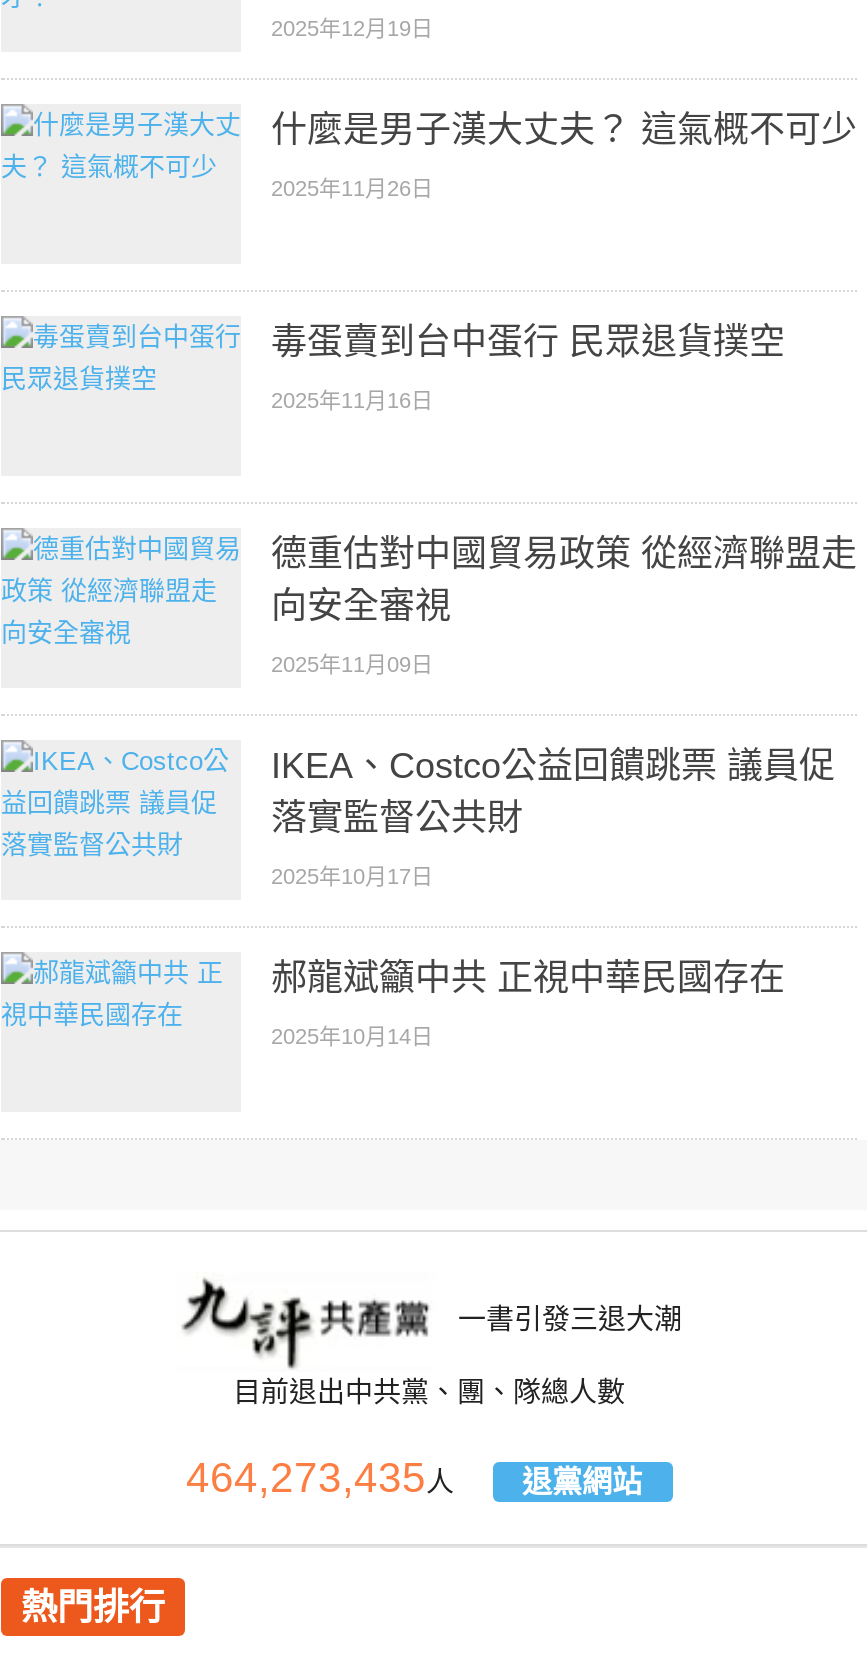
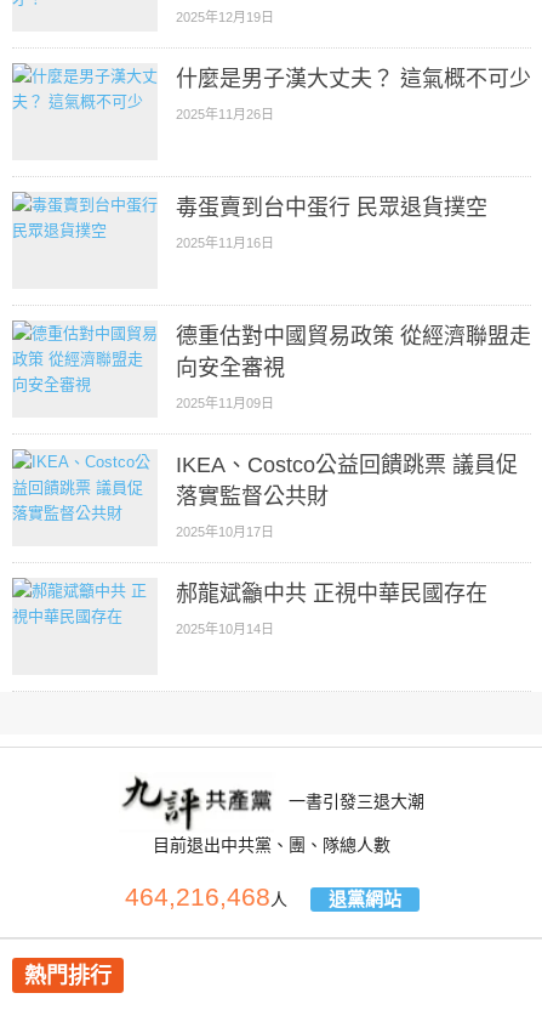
- 464,273,435人 退黨網站
+ 464,216,468人 退黨網站
